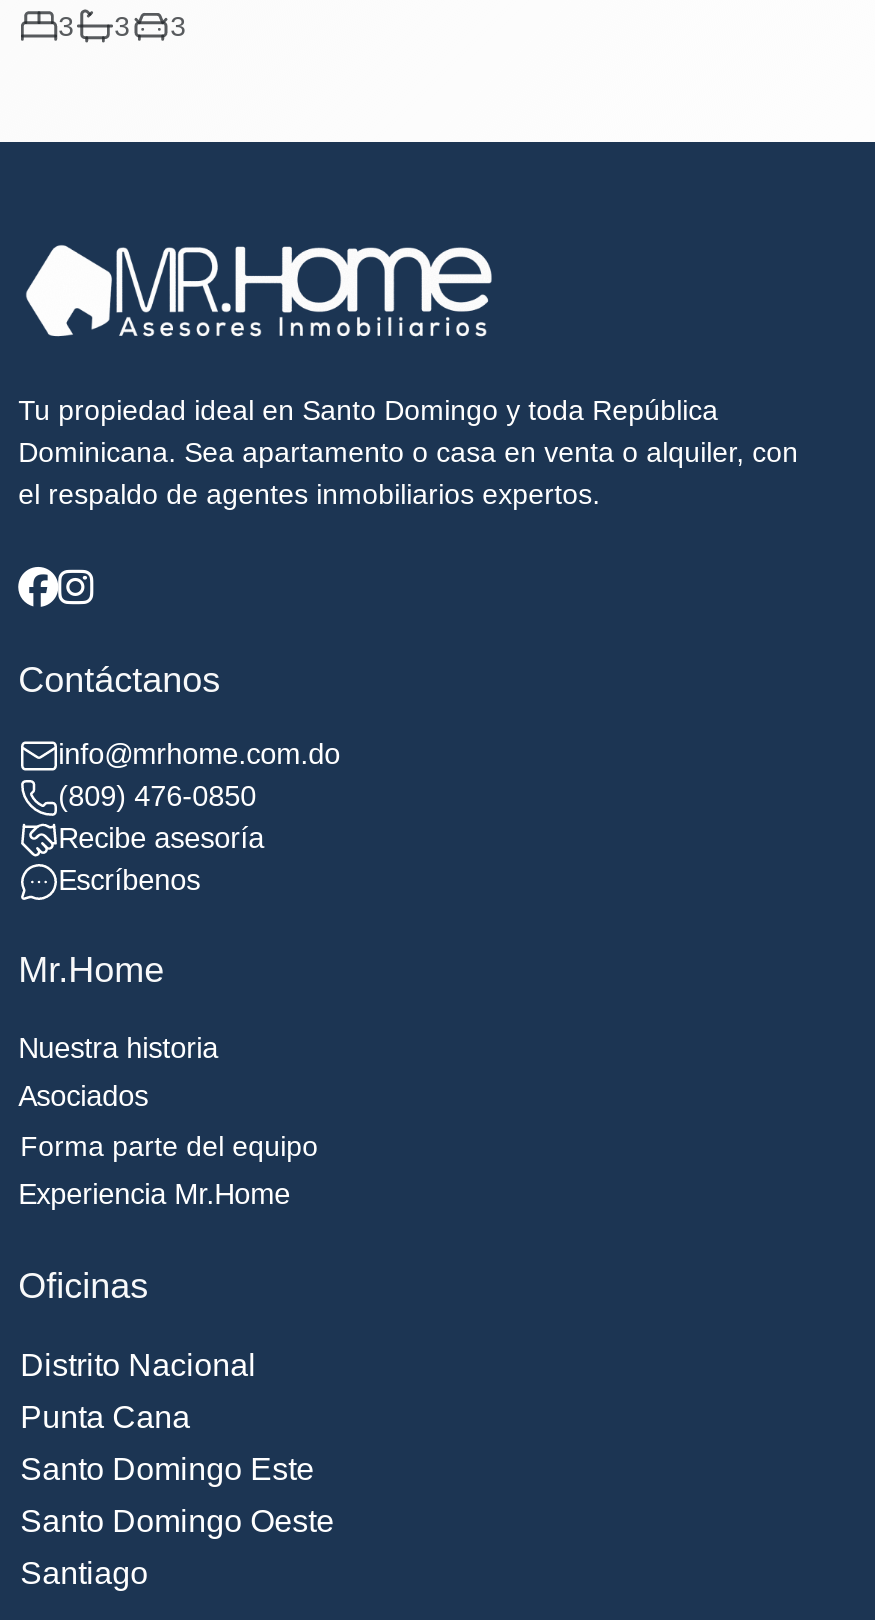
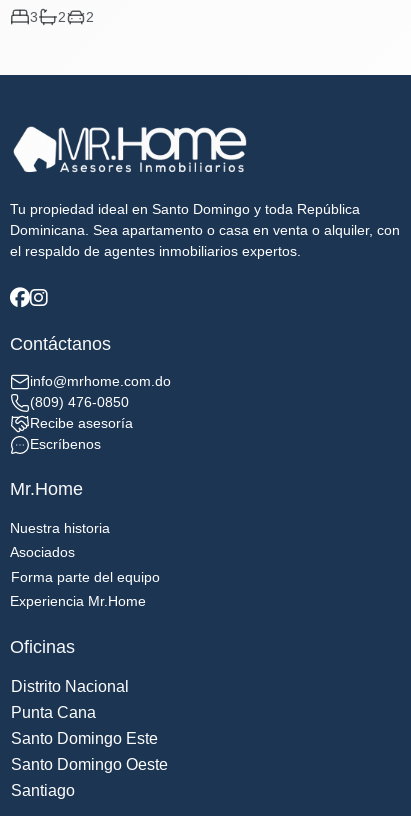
- 3
+ 2

- 3
+ 2
